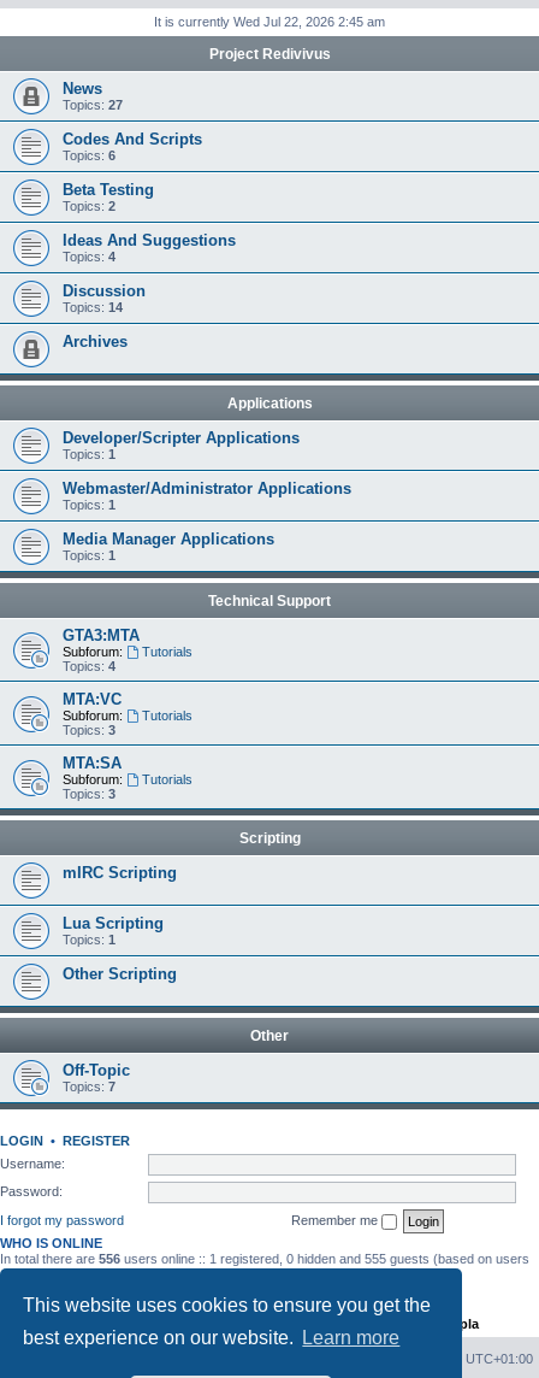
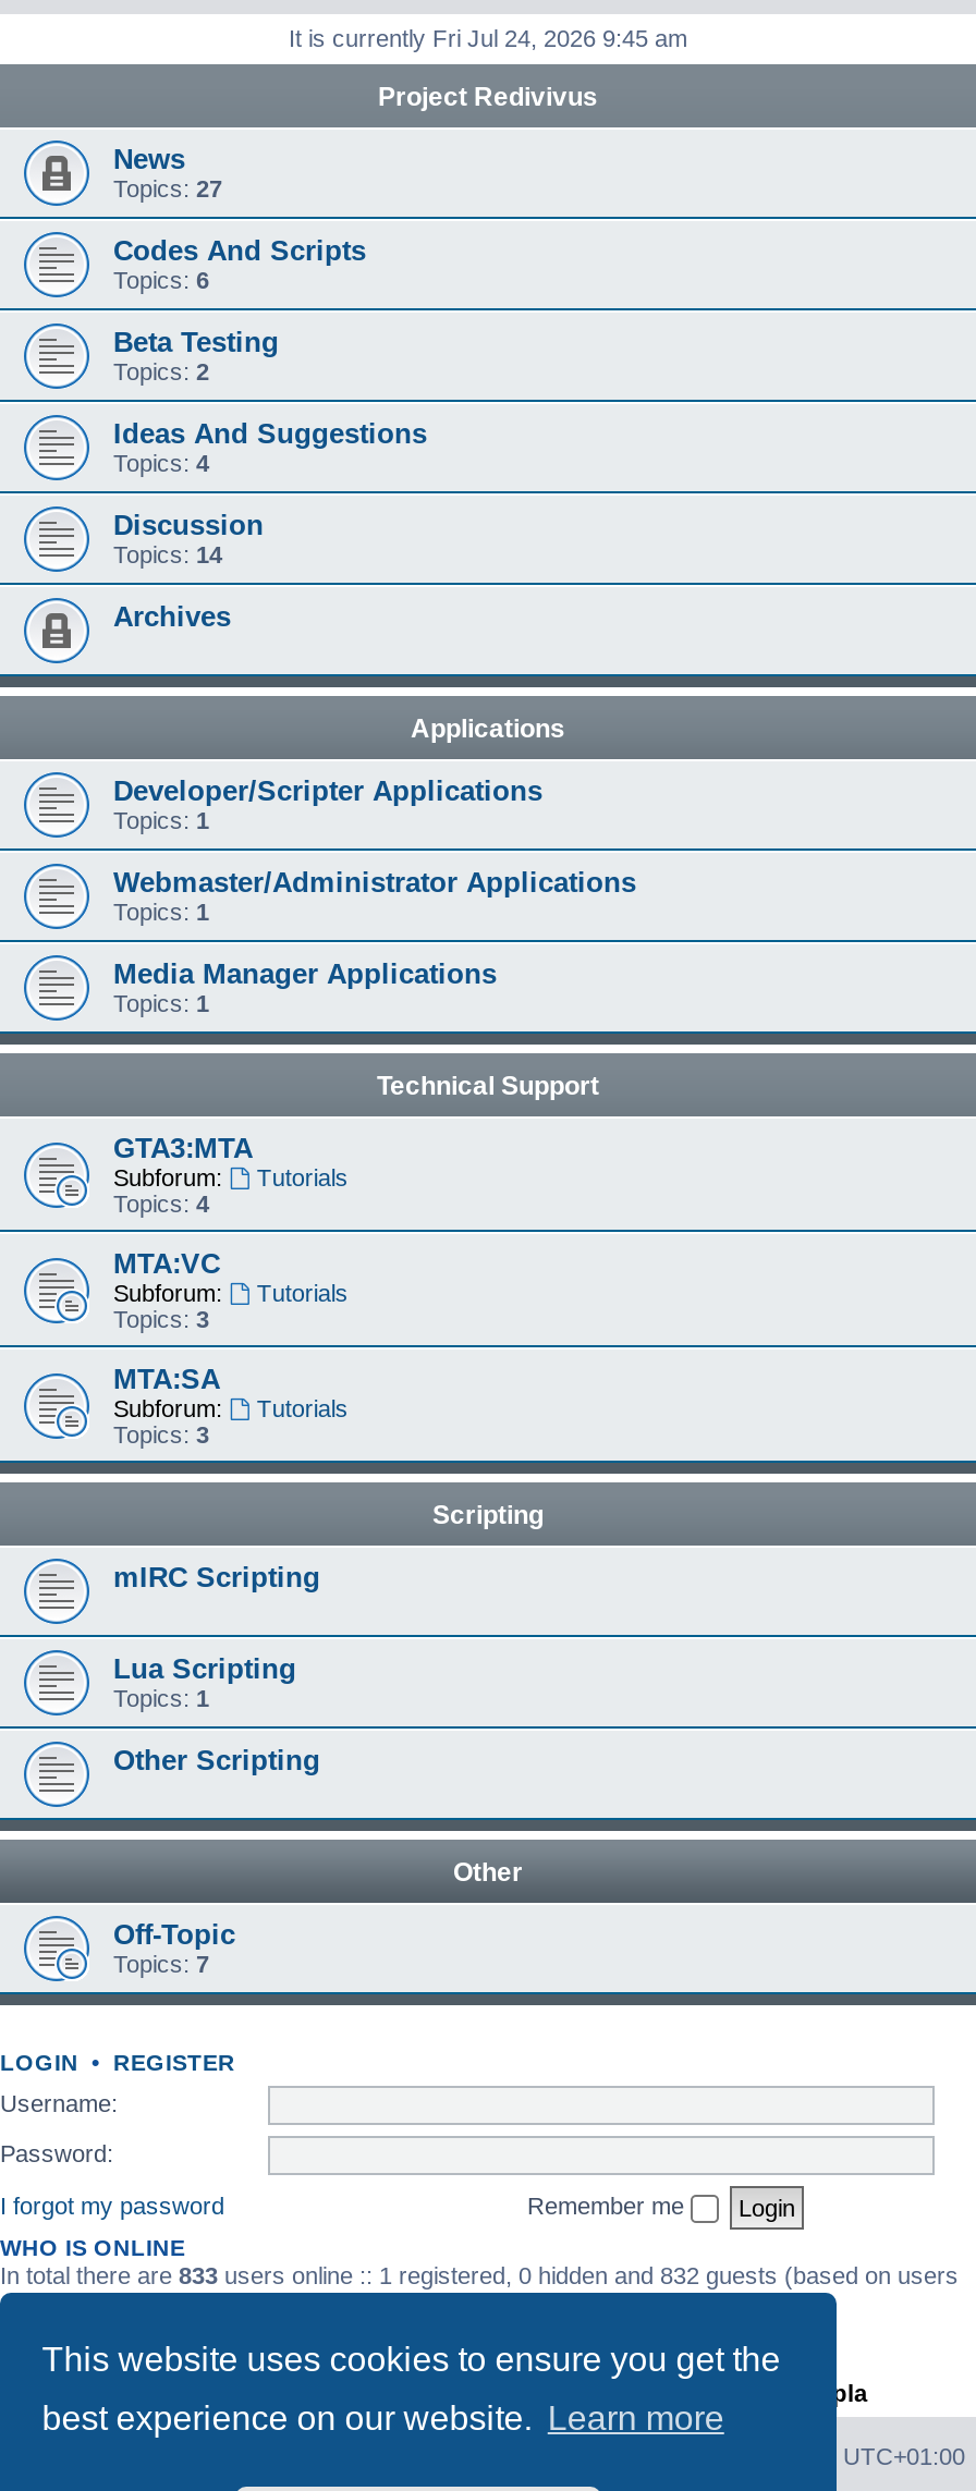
- It is currently Wed Jul 22, 2026 2:45 am
+ It is currently Fri Jul 24, 2026 9:45 am

- In total there are 556 users online :: 1 registered, 0 hidden and 555 guests (based on users
+ In total there are 833 users online :: 1 registered, 0 hidden and 832 guests (based on users
